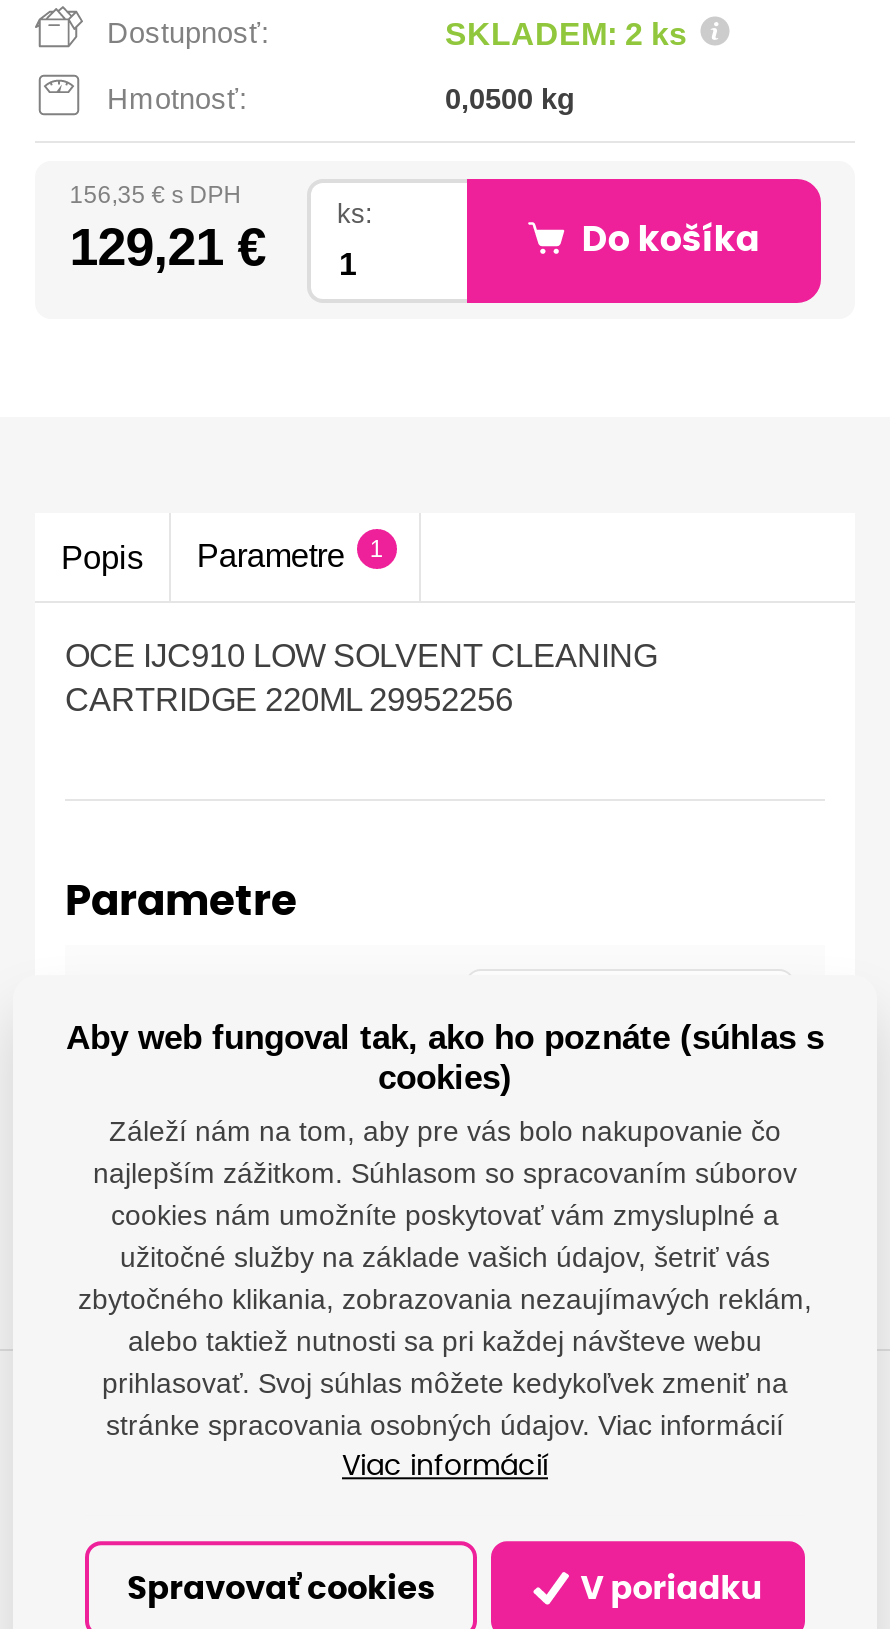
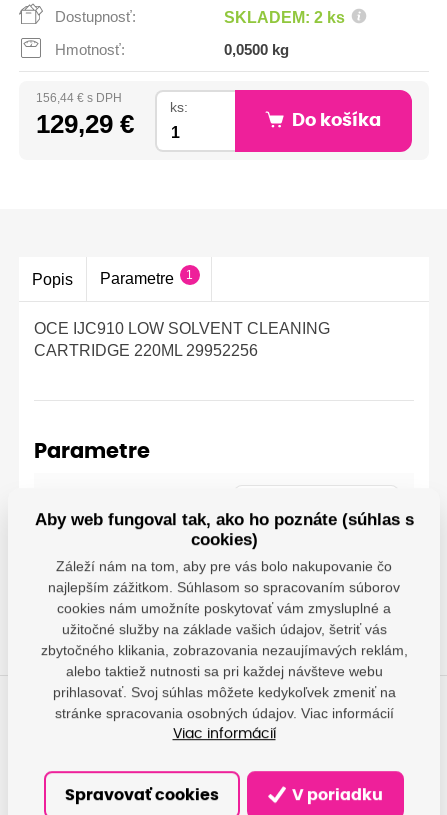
- 156,35 € s DPH
+ 156,44 € s DPH

- 129,21 €
+ 129,29 €
